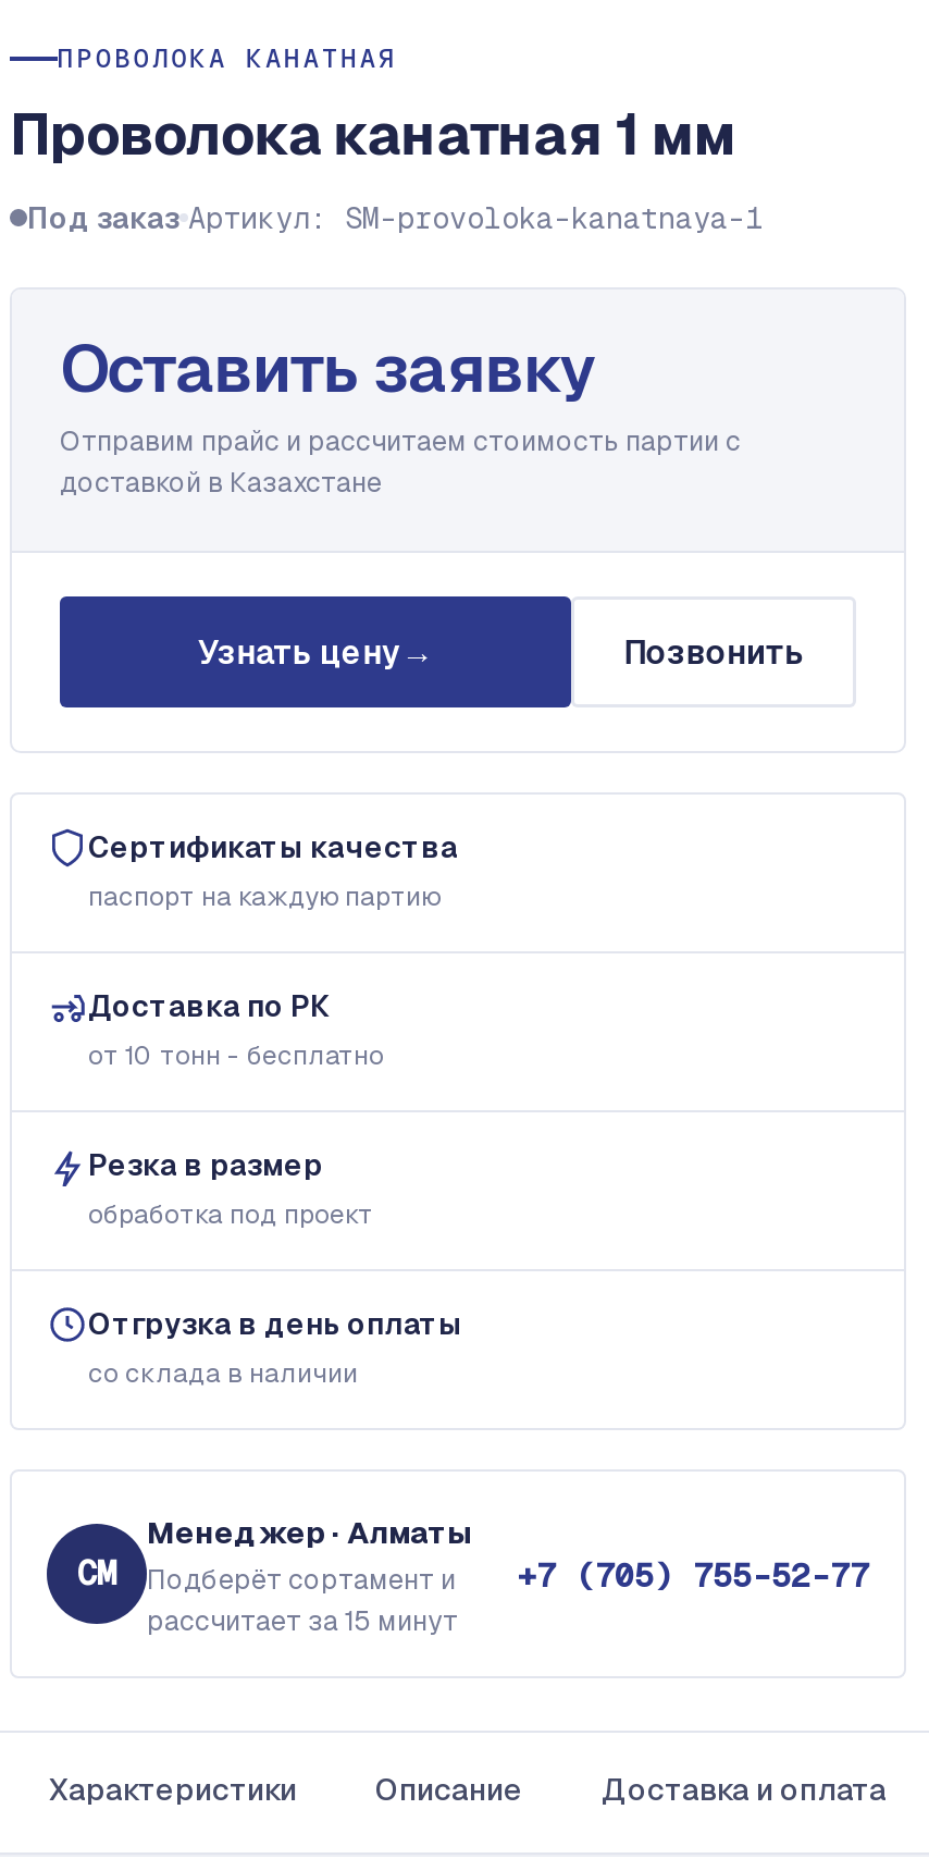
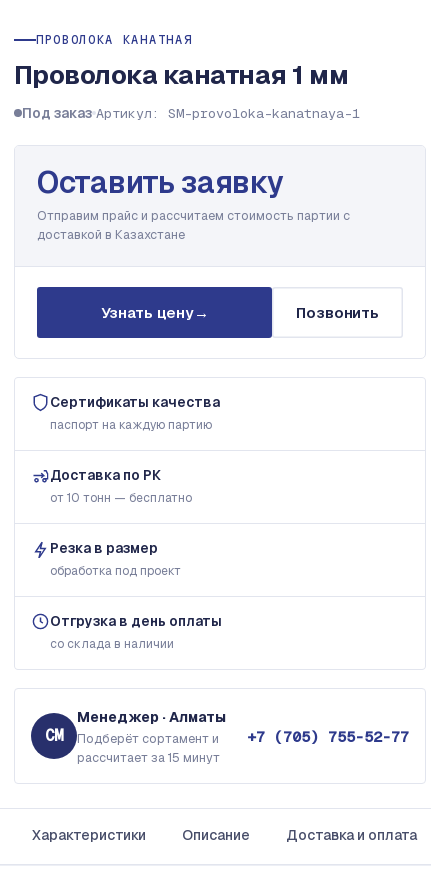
- от 10 тонн - бесплатно
+ от 10 тонн — бесплатно
